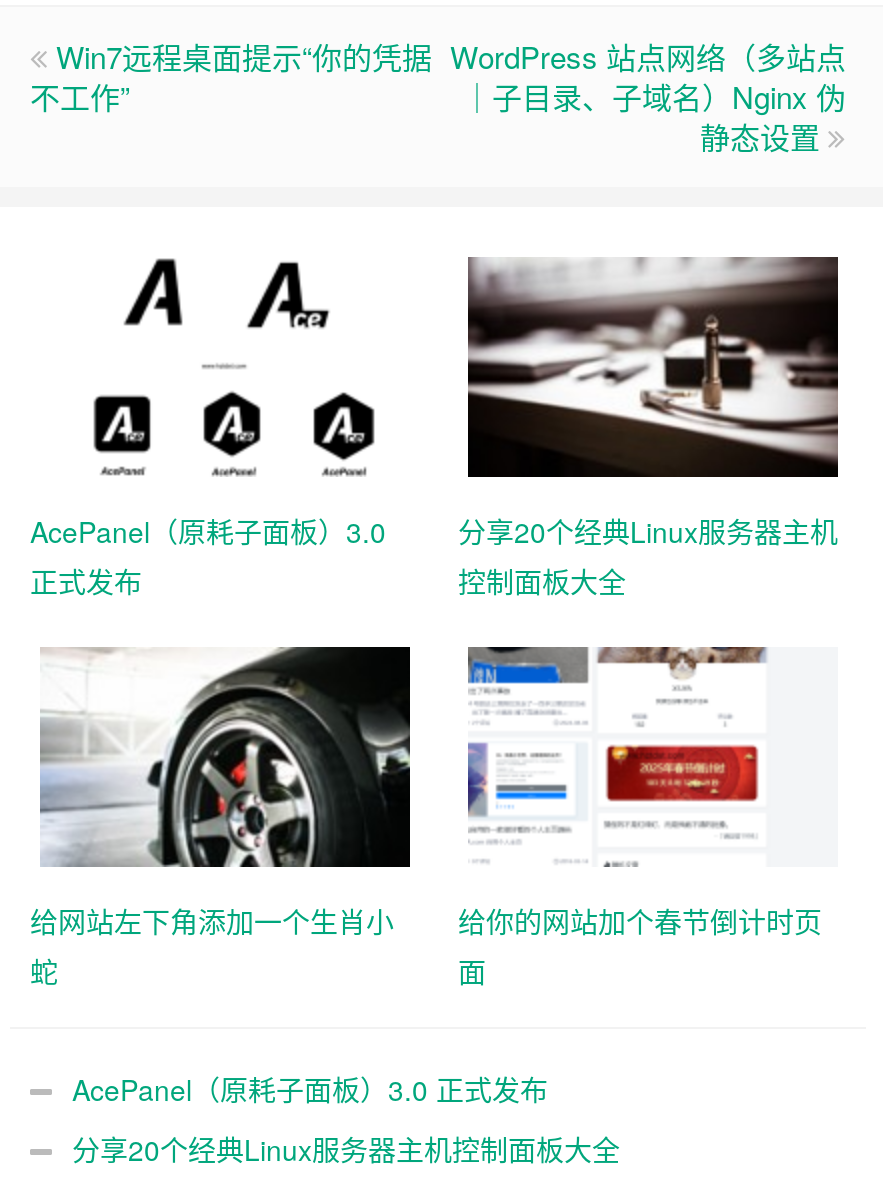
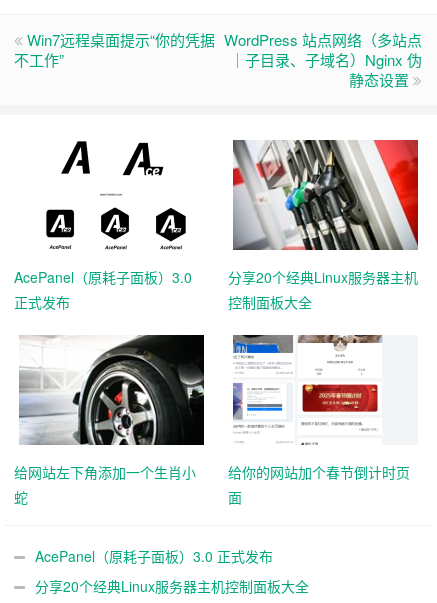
- [image]
+ [image]
